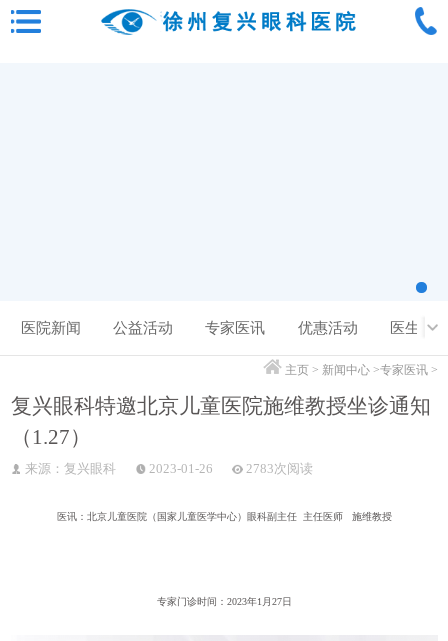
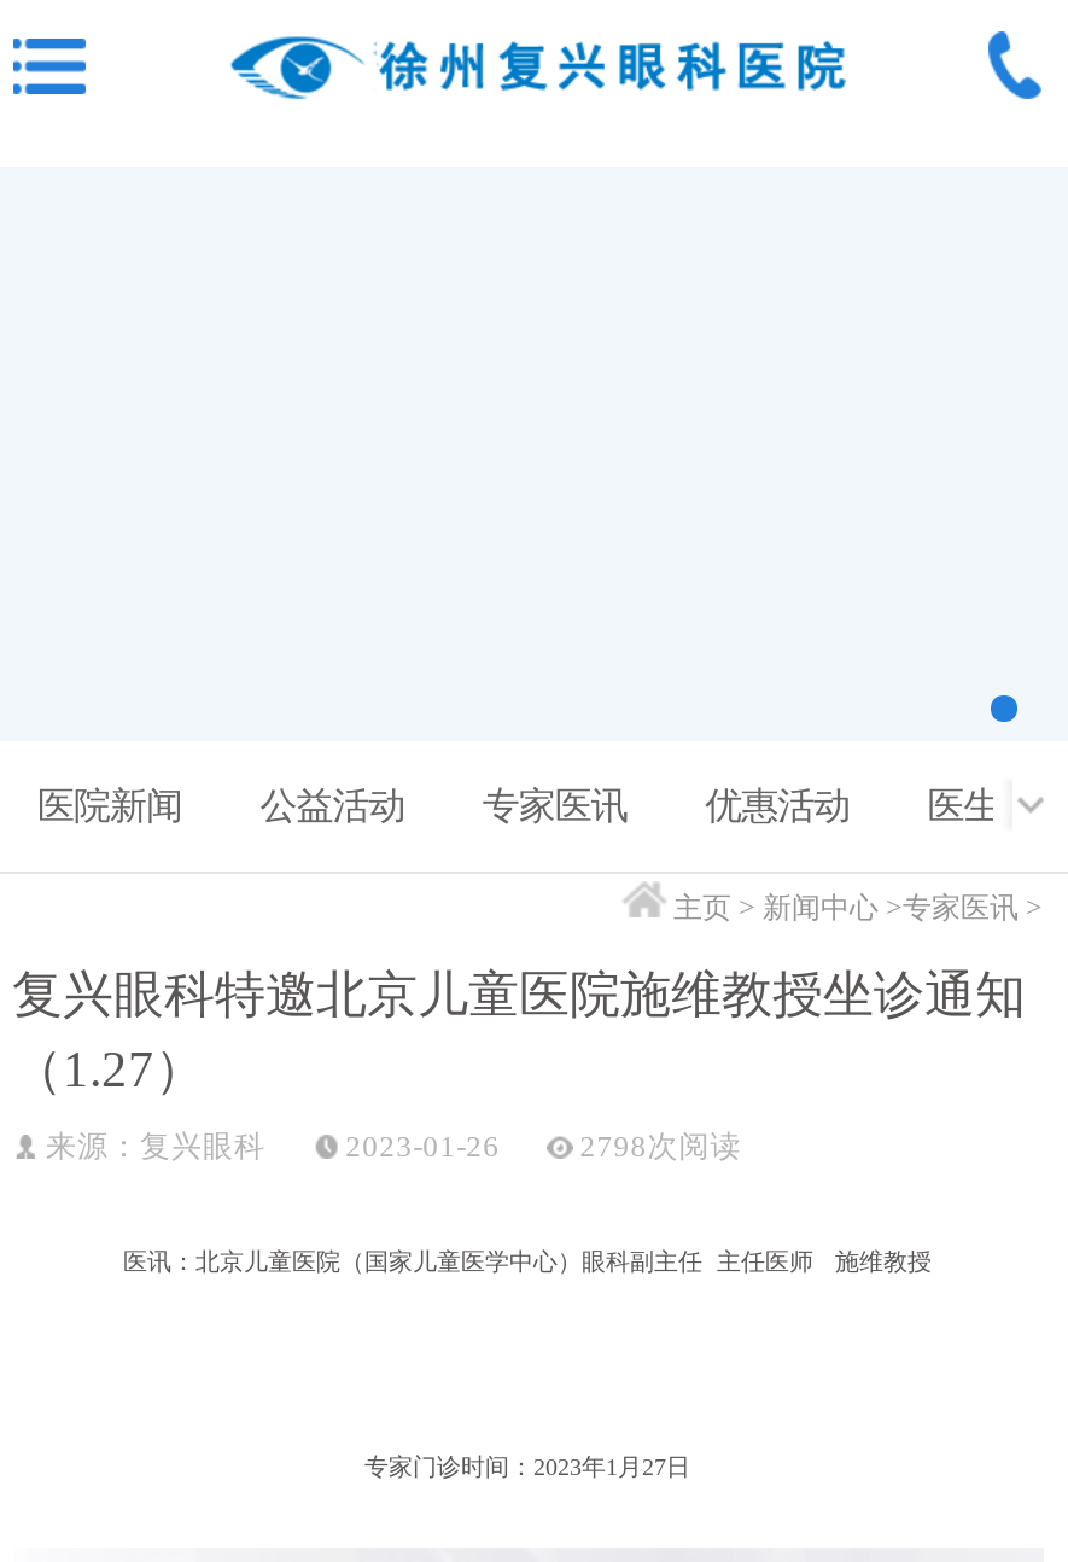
- 2783次阅读
+ 2798次阅读
